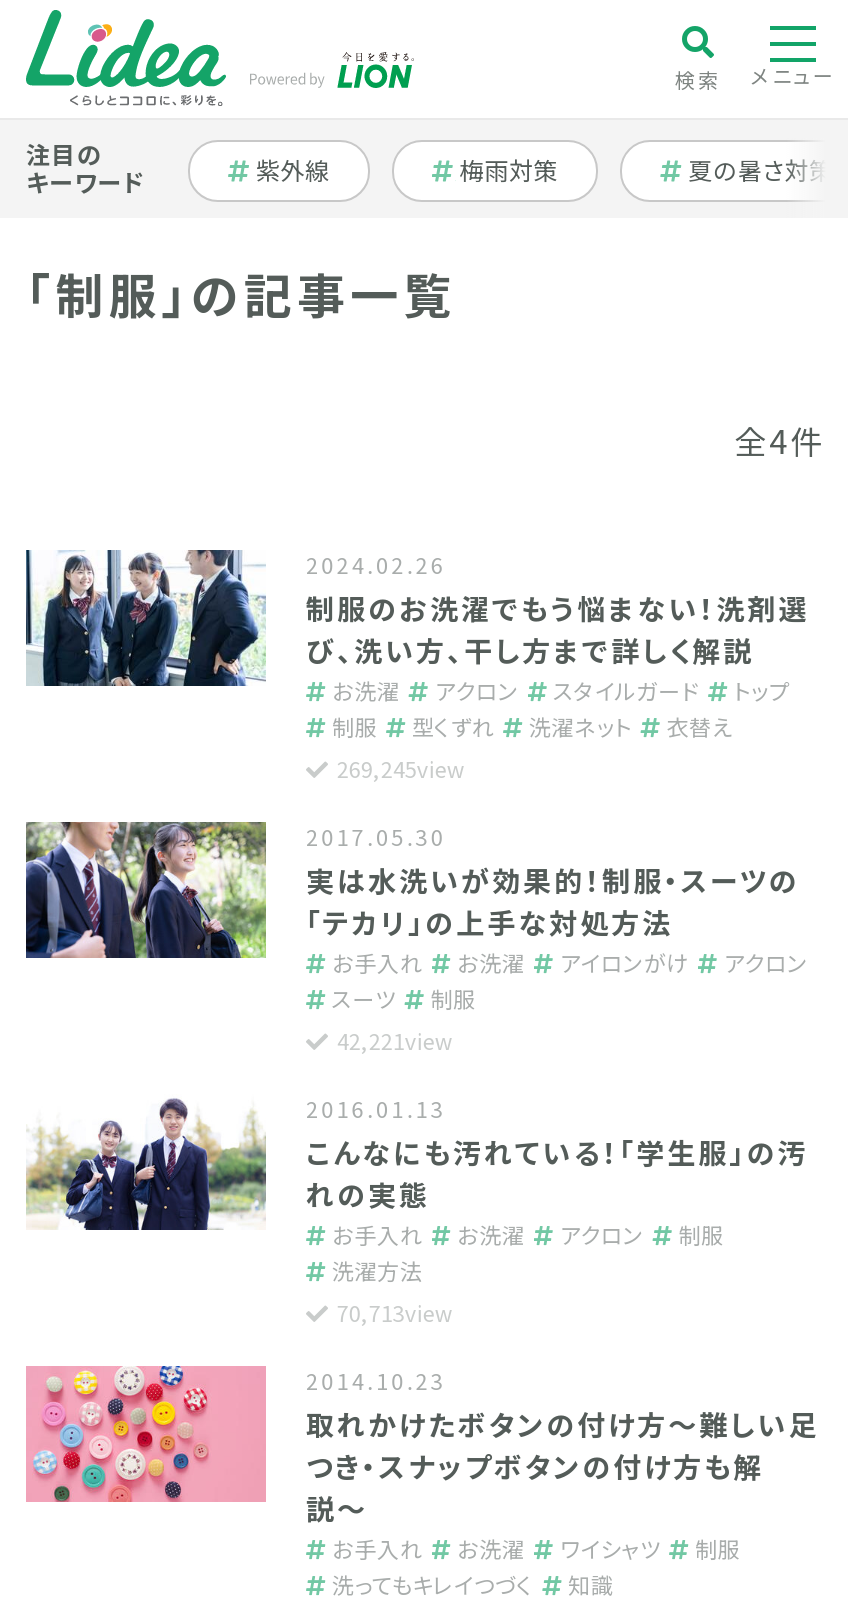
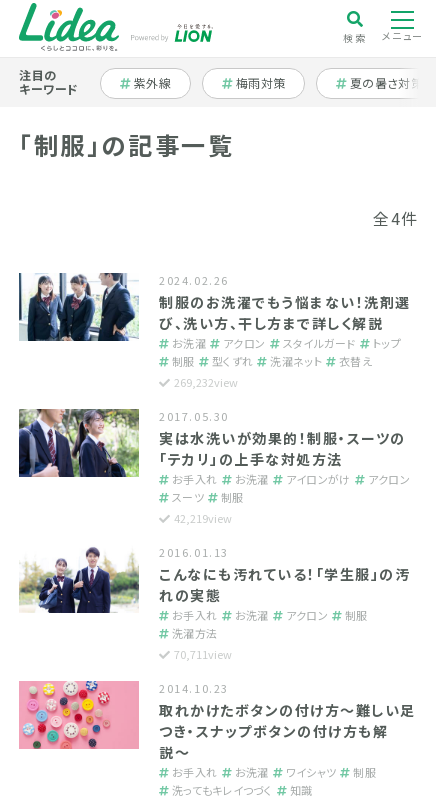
- 269,245view
+ 269,232view

- 42,221view
+ 42,219view

- 70,713view
+ 70,711view
